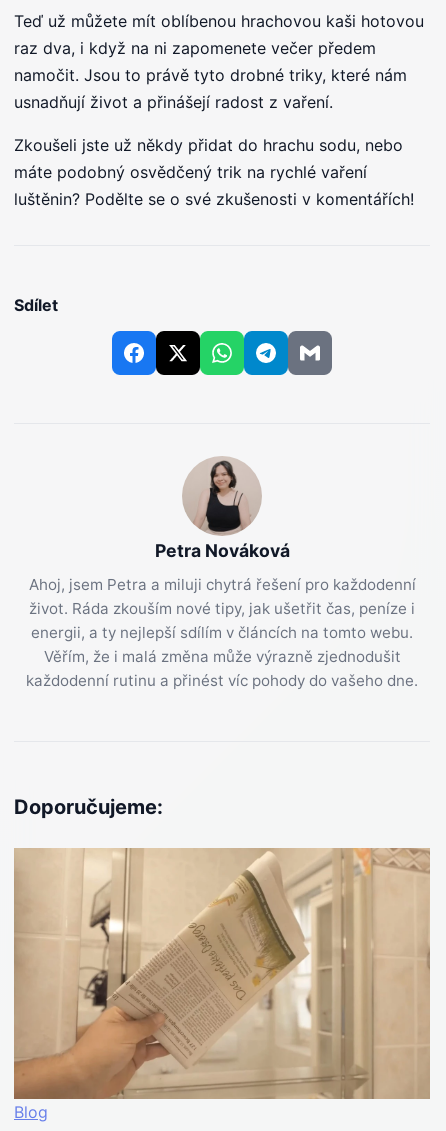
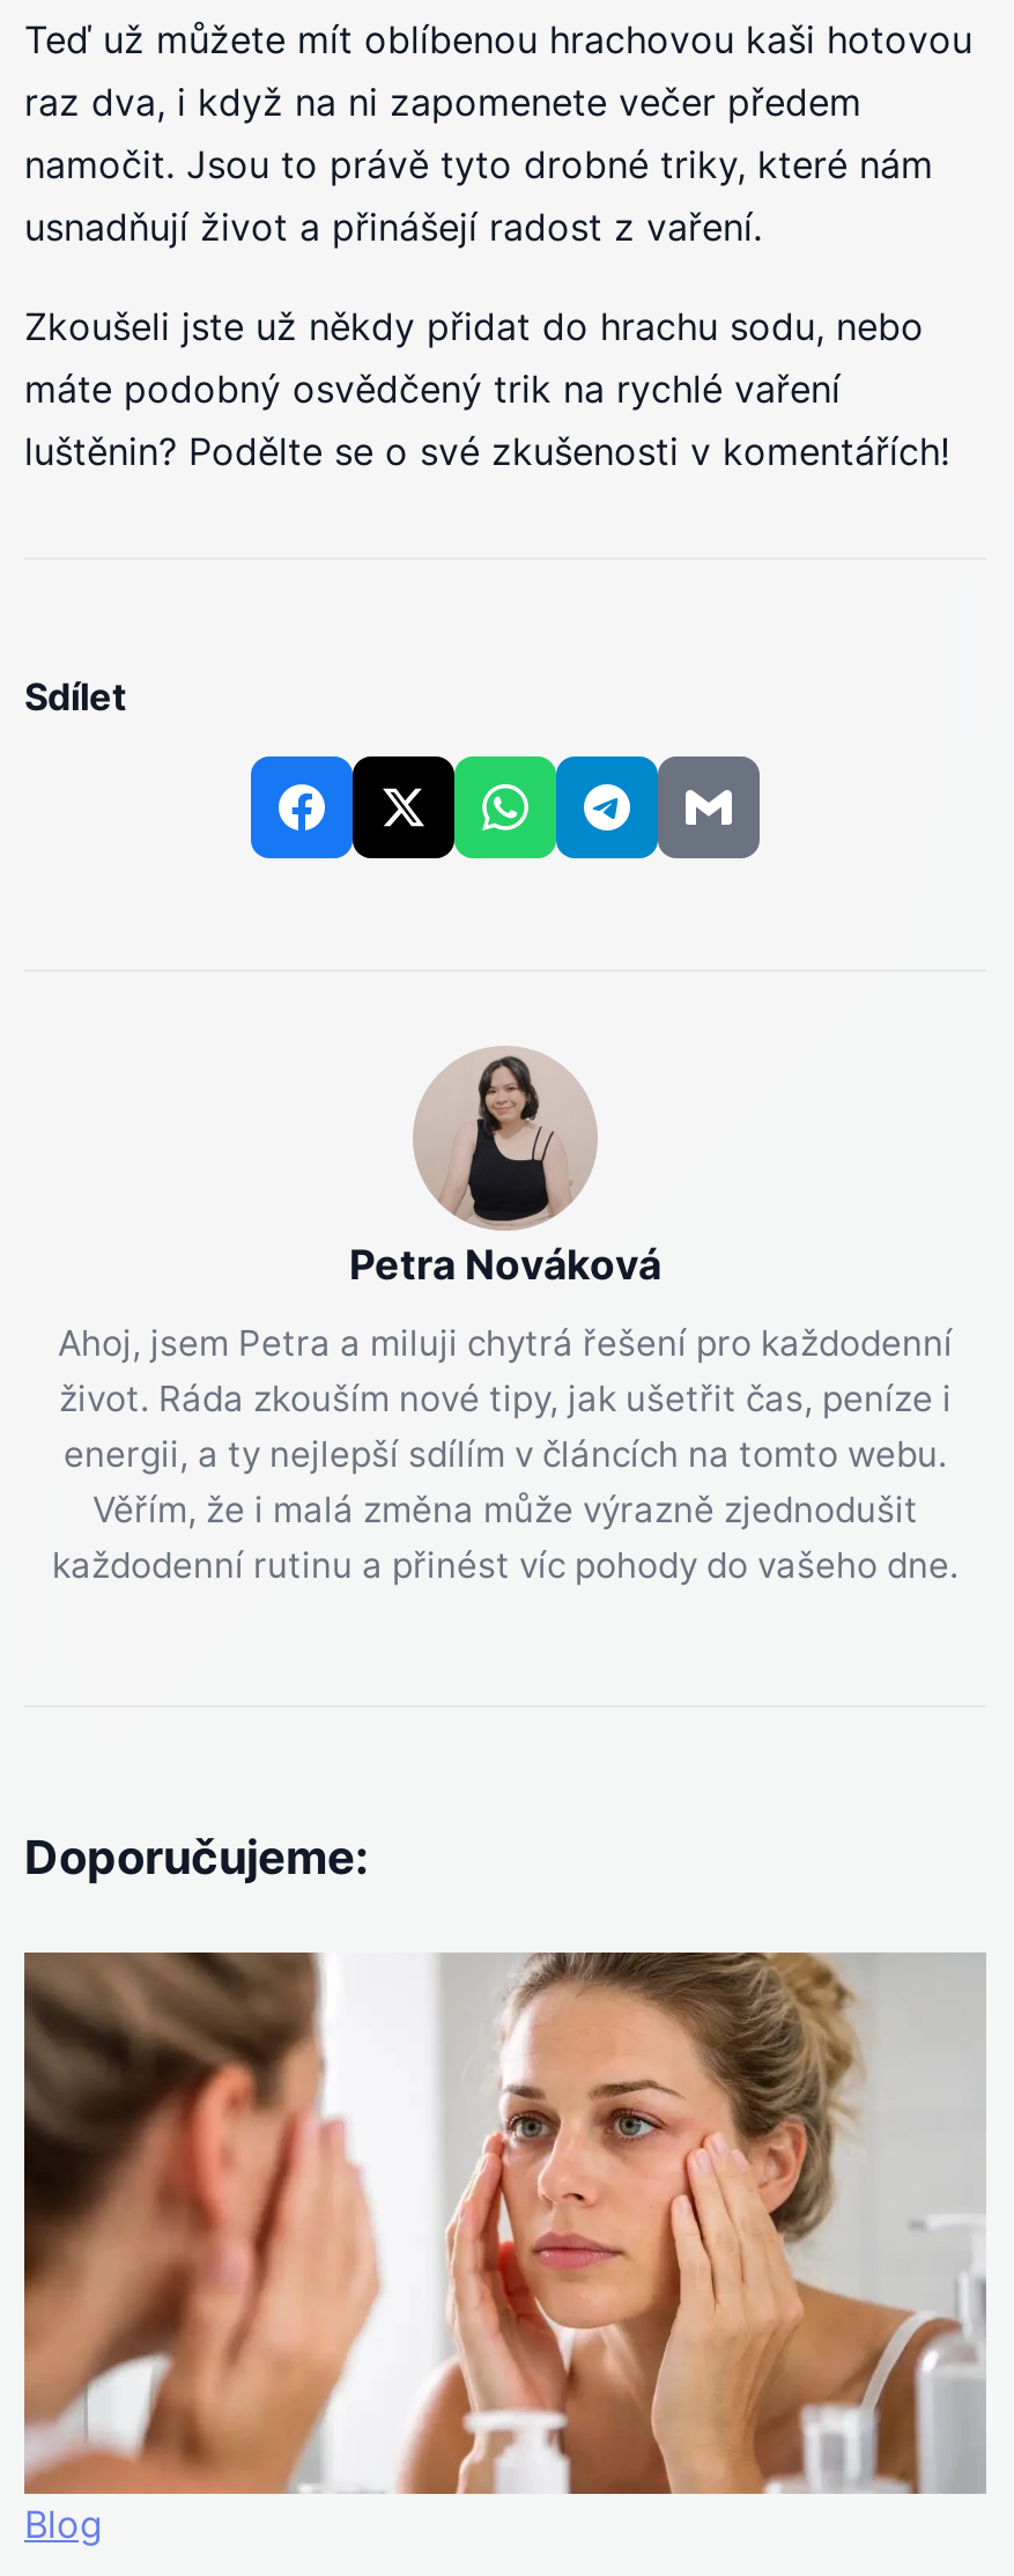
- [image]
+ [image]
